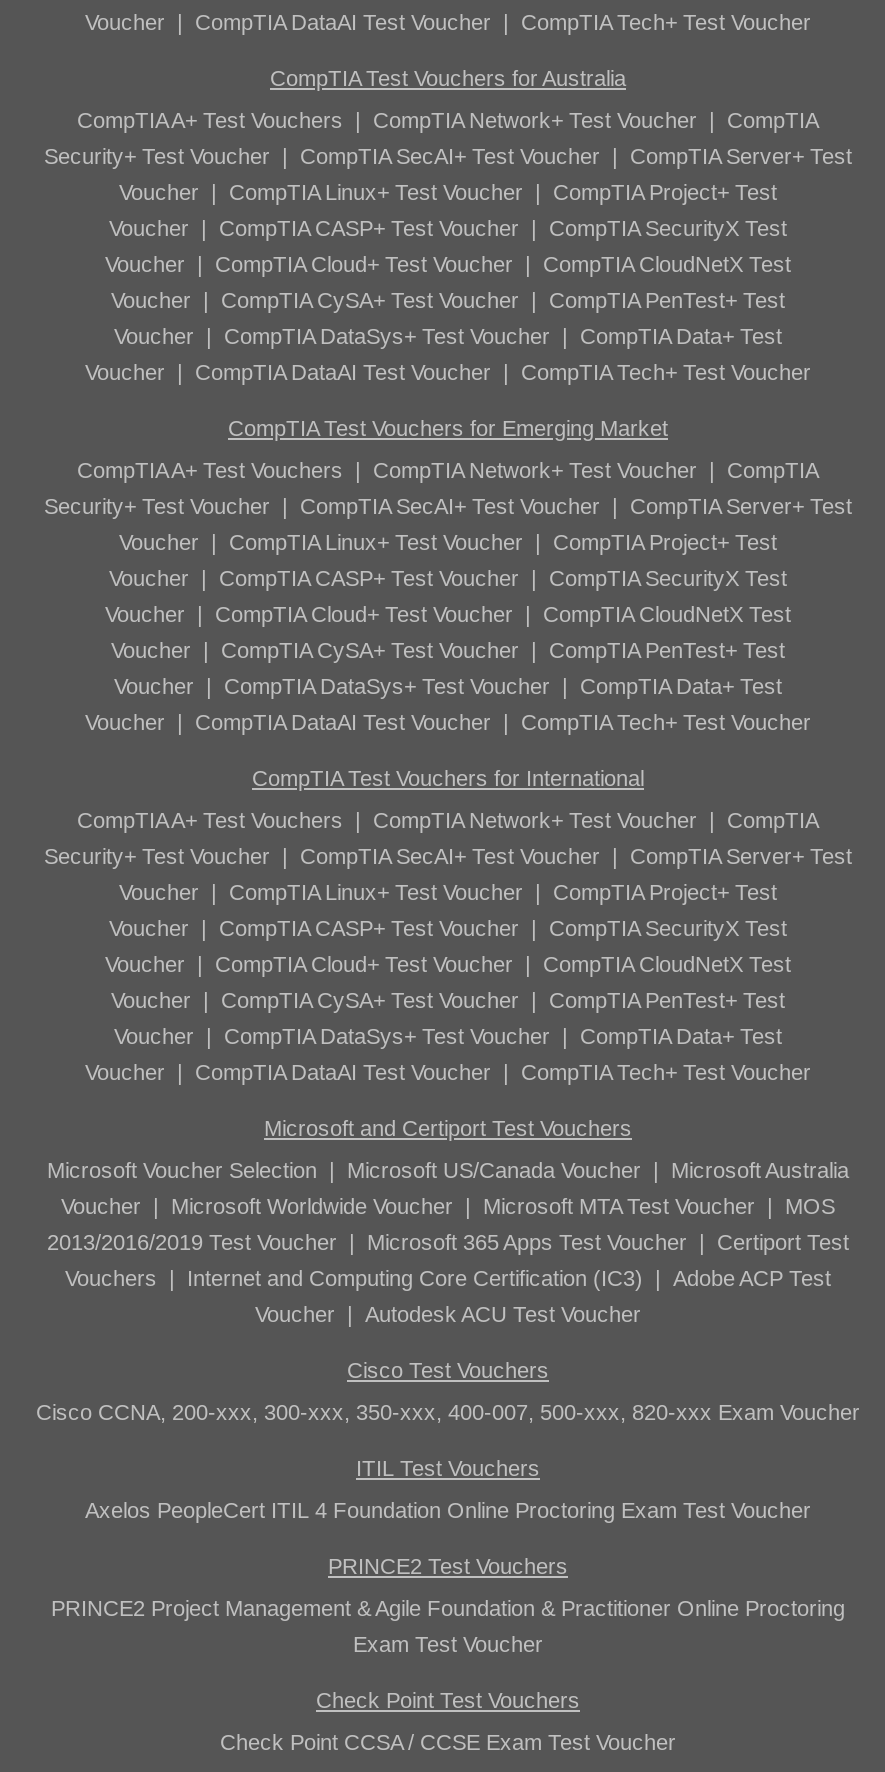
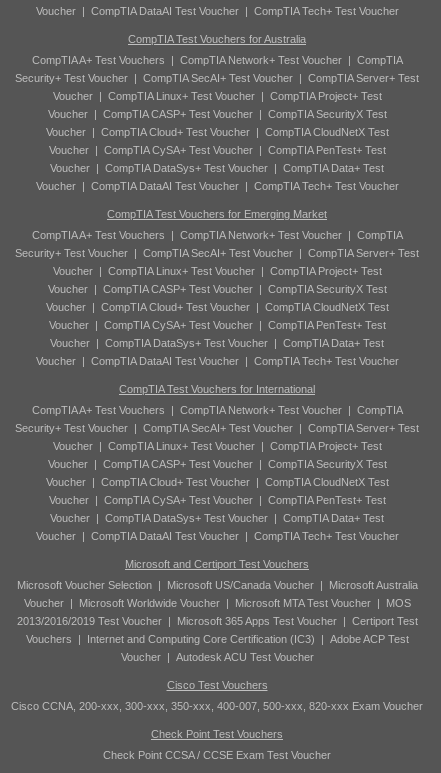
- ITIL Test Vouchers
- Axelos PeopleCert ITIL 4 Foundation Online Proctoring Exam Test Voucher
- PRINCE2 Test Vouchers
- PRINCE2 Project Management & Agile Foundation & Practitioner Online Proctoring
- Exam Test Voucher
